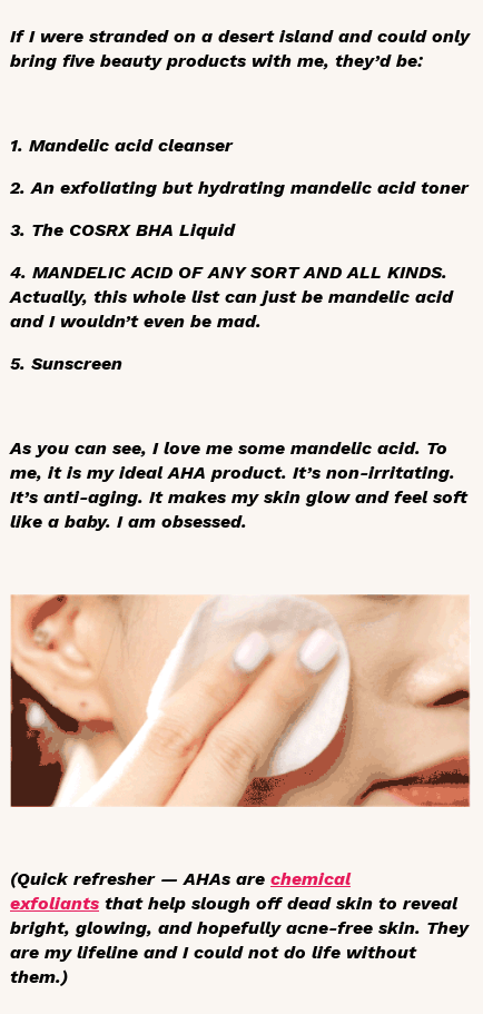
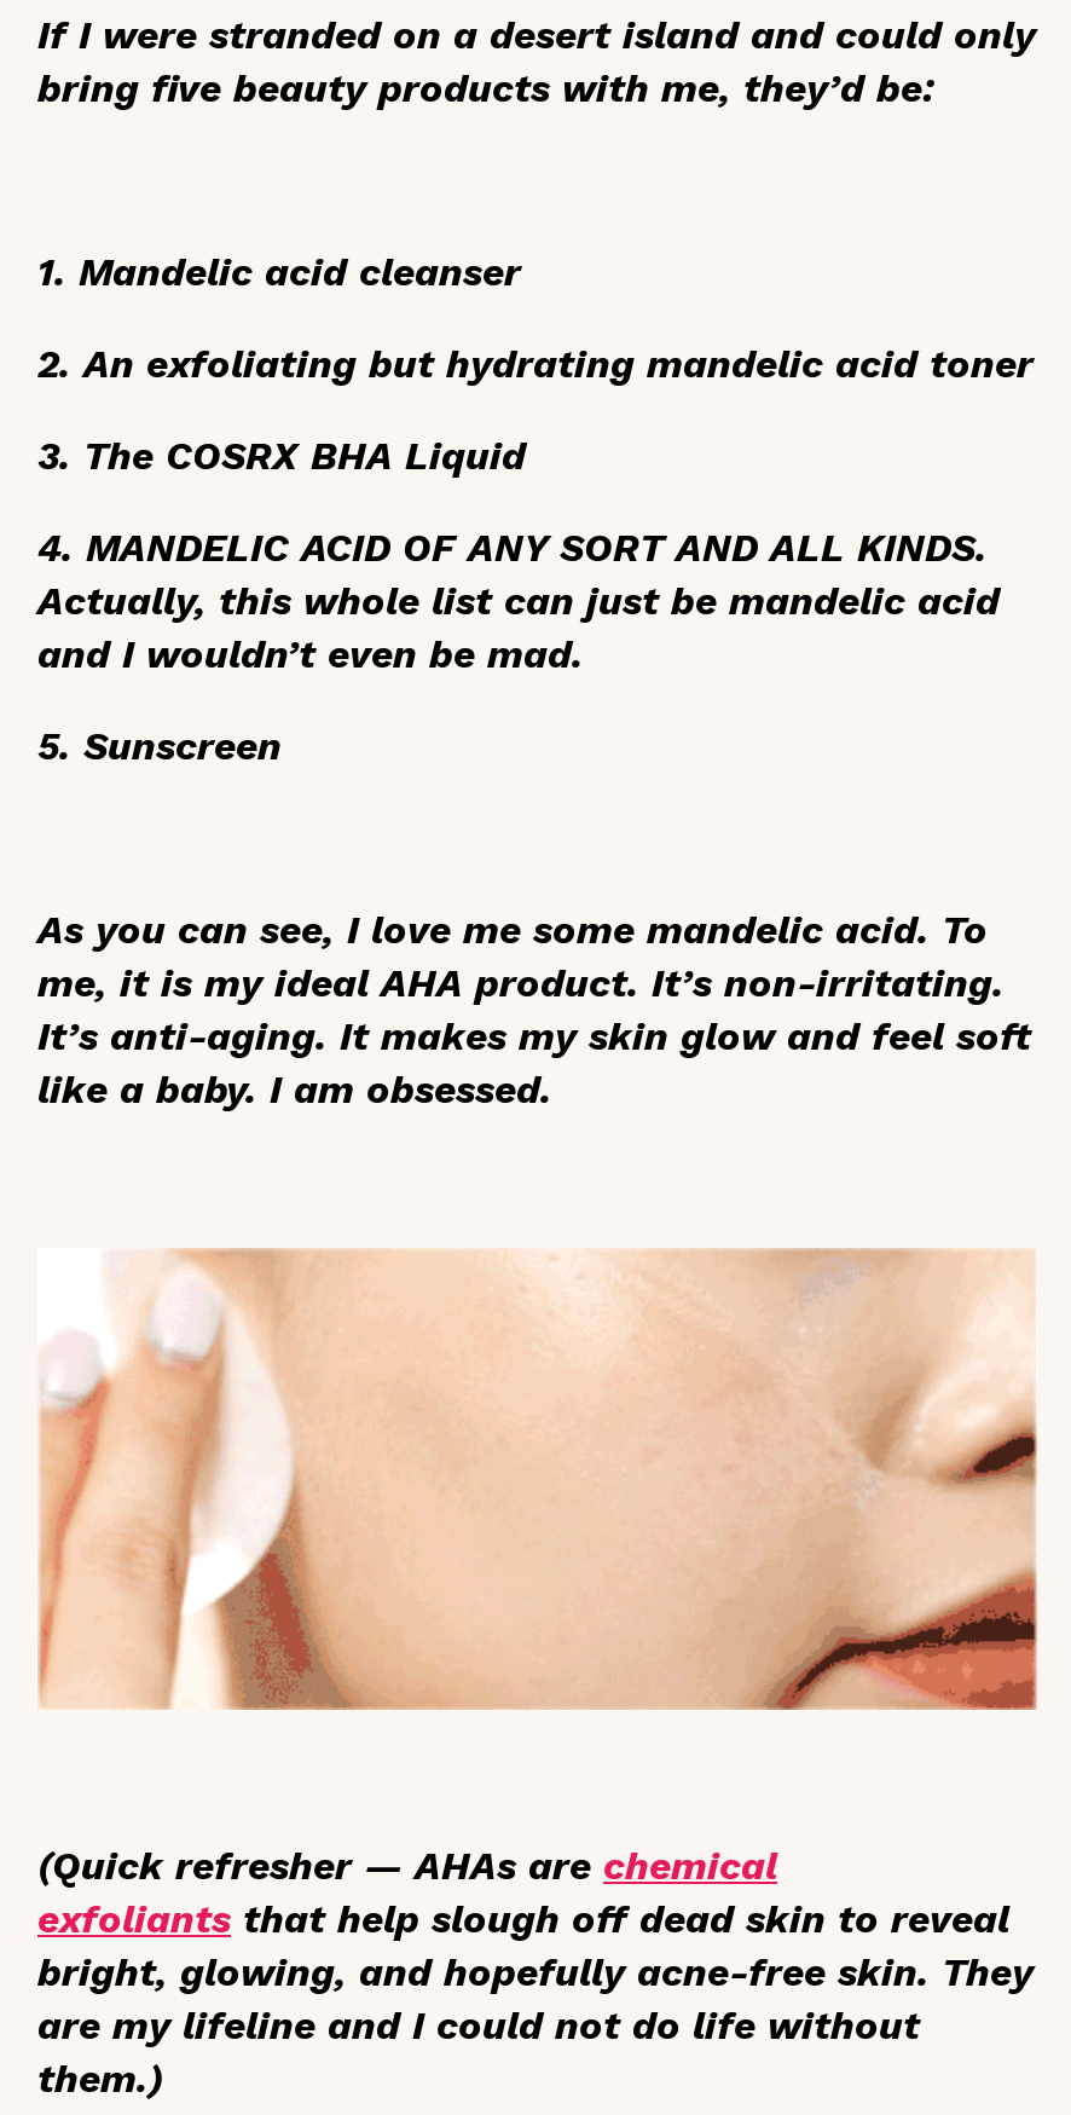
- [image]
+ [image]
